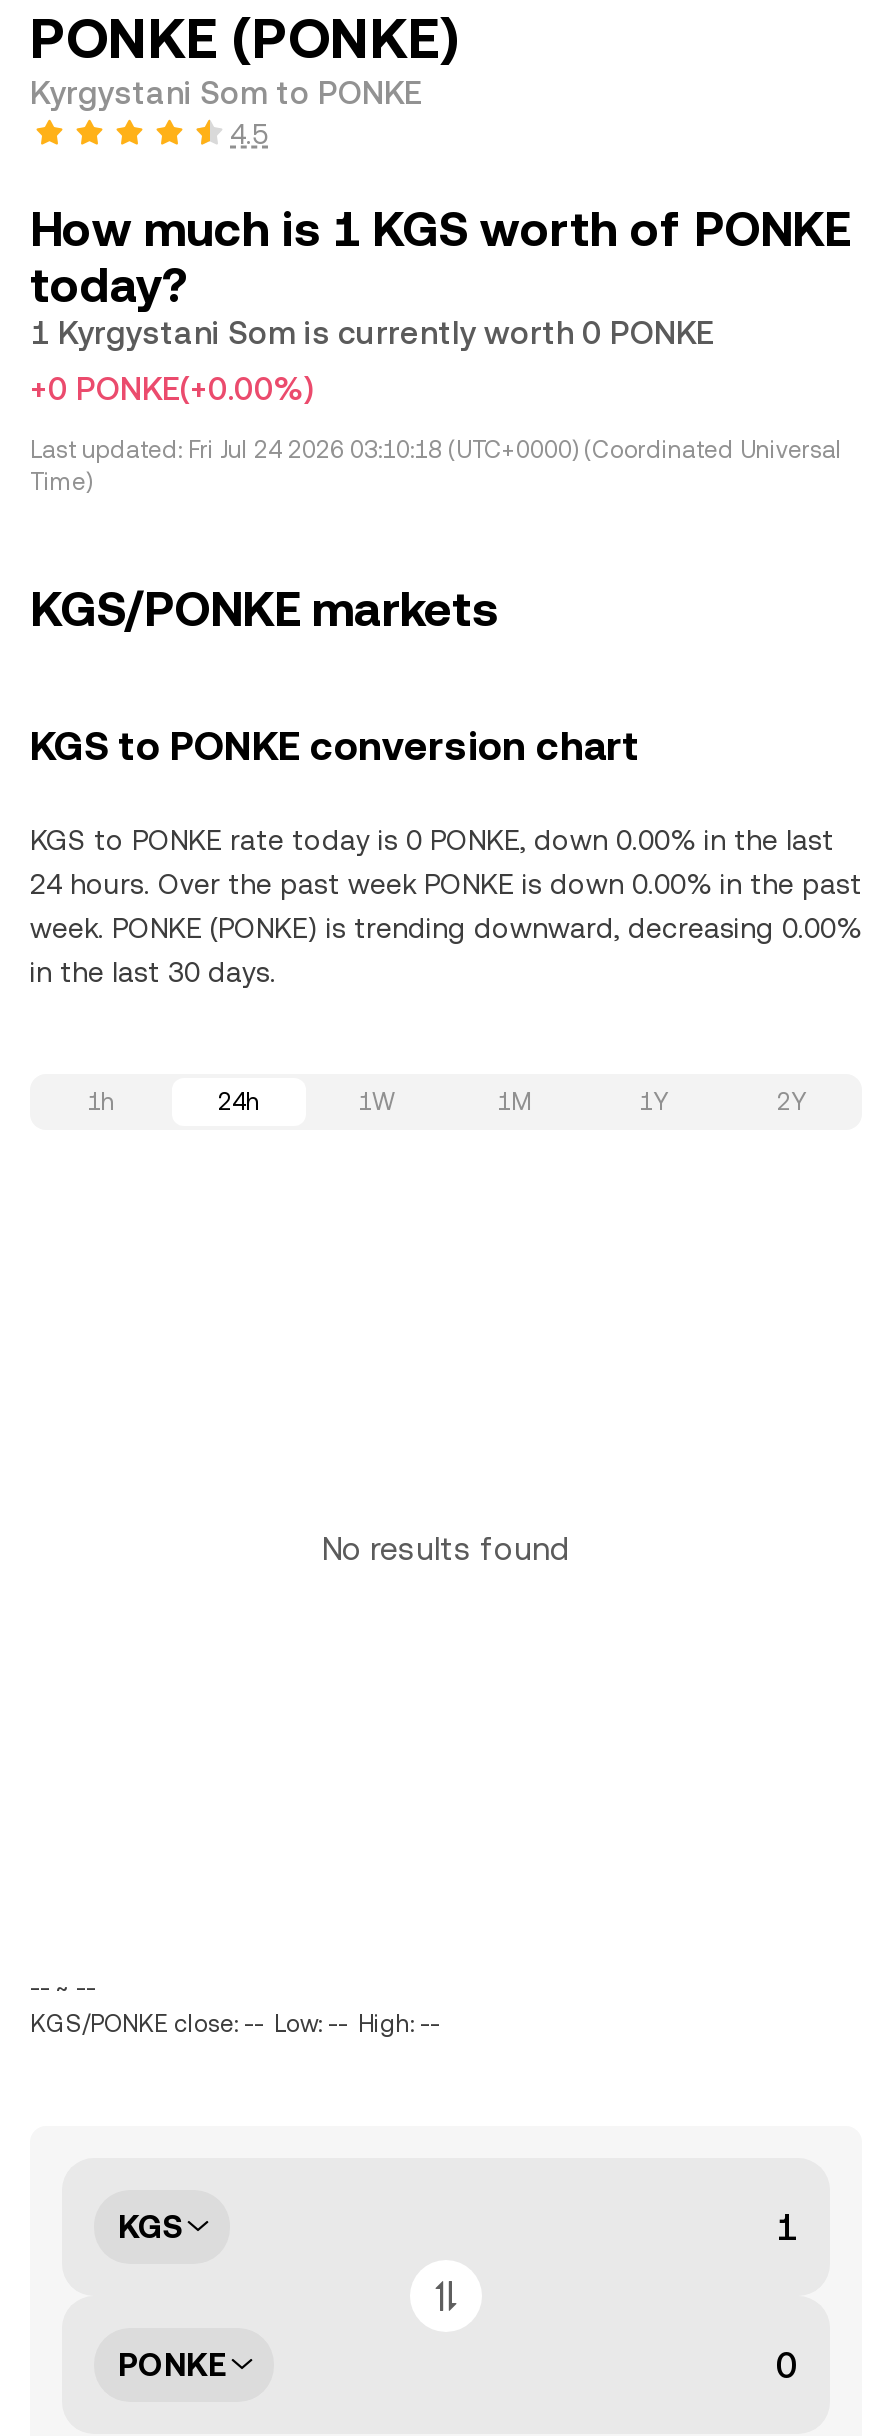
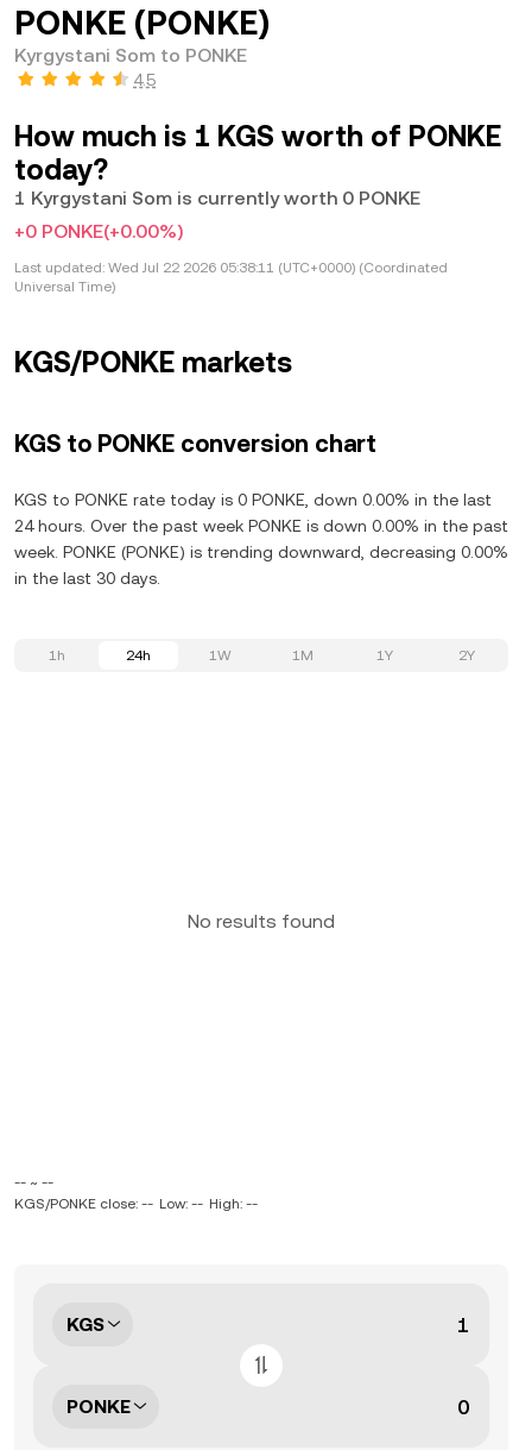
- Last updated: Fri Jul 24 2026 03:10:18 (UTC+0000) (Coordinated Universal
- Time)
+ Last updated: Wed Jul 22 2026 05:38:11 (UTC+0000) (Coordinated
+ Universal Time)
